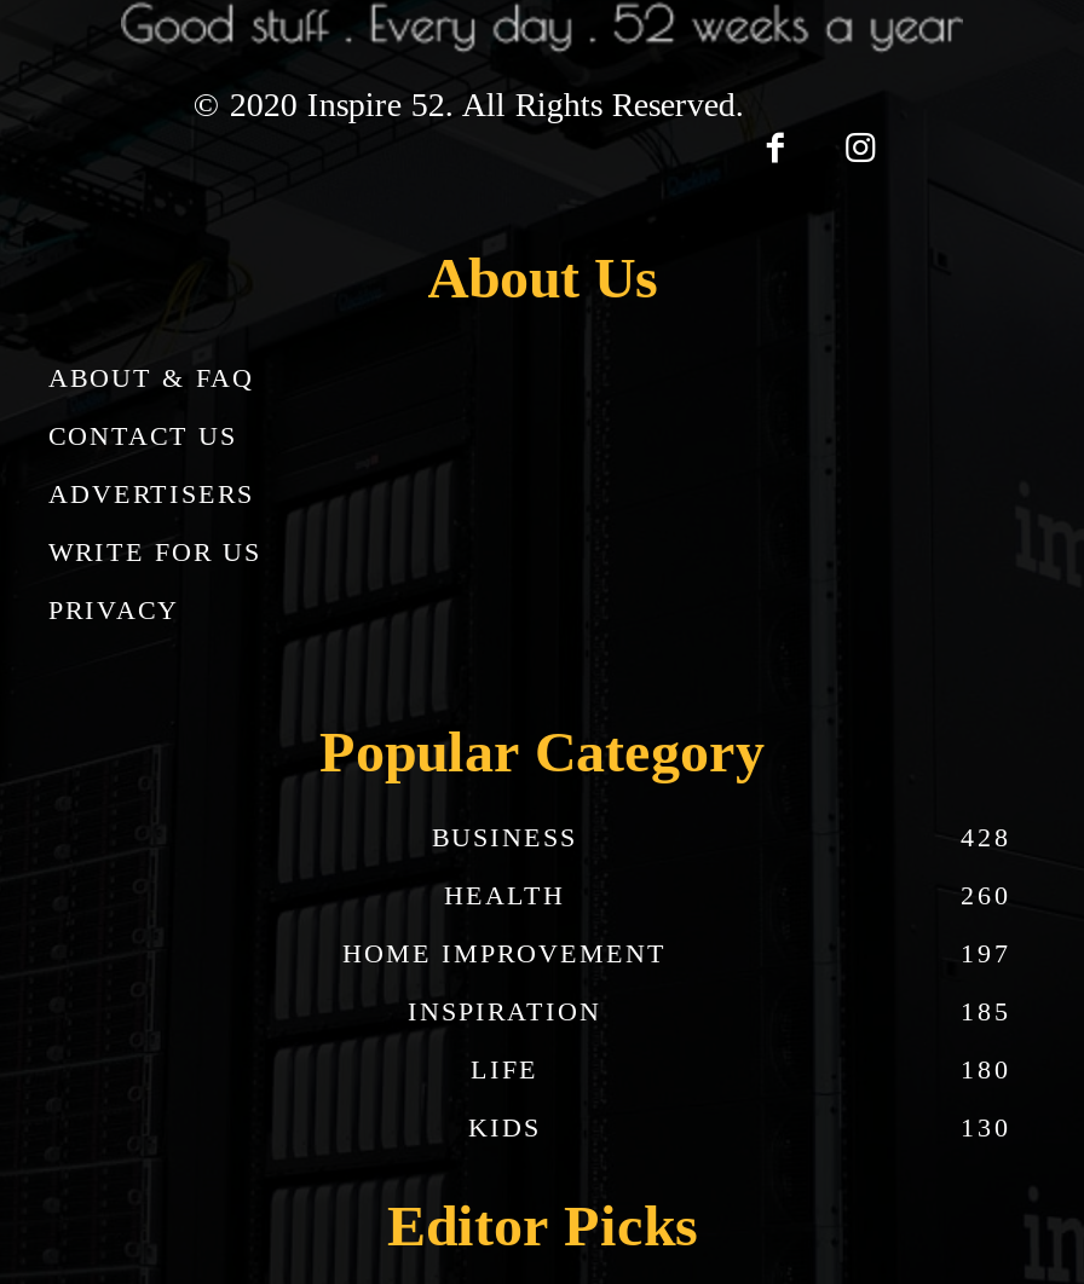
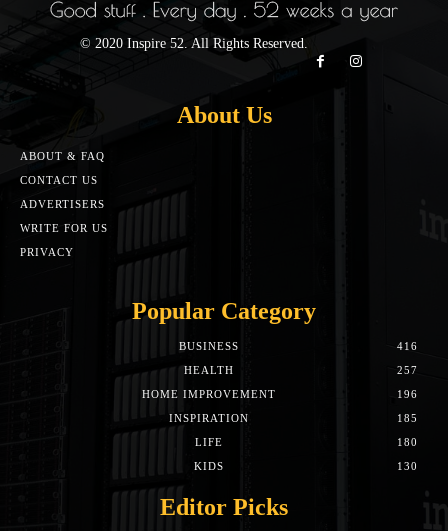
- 428
+ 416

- 260
+ 257

- 197
+ 196
